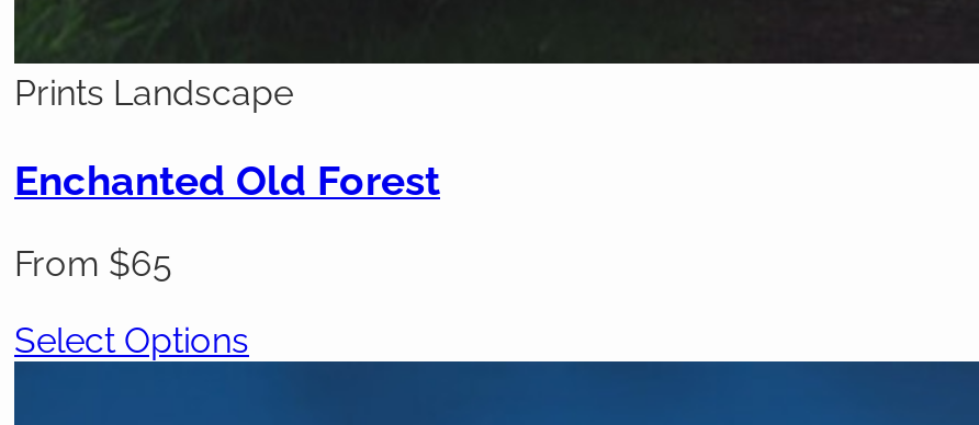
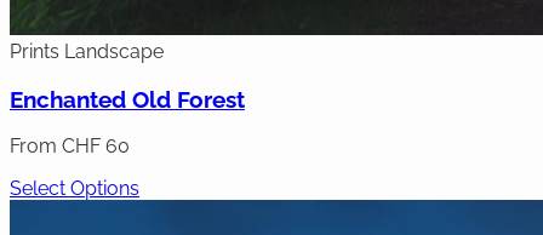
- From $65
+ From CHF 60
